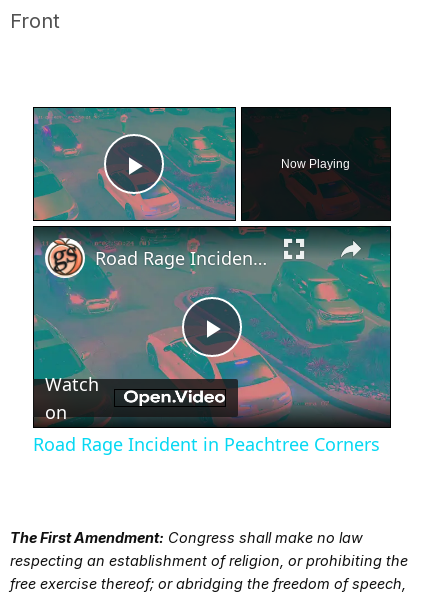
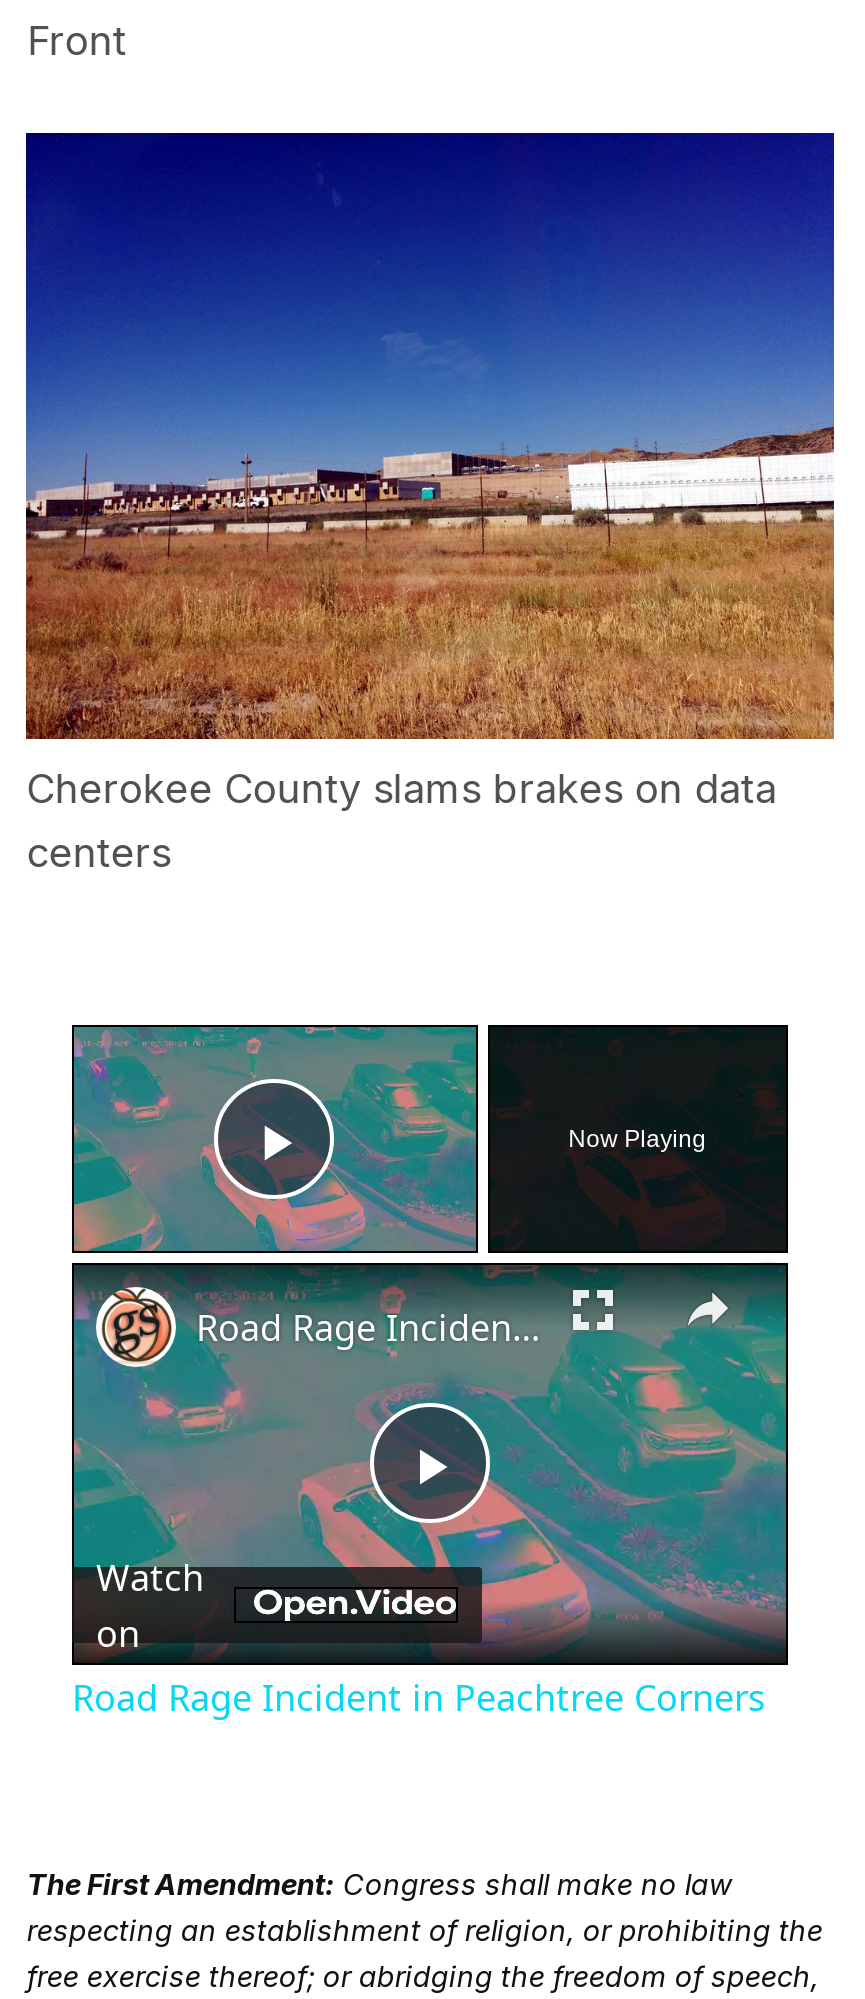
+ [image]
+ Cherokee County slams brakes on data
+ centers
